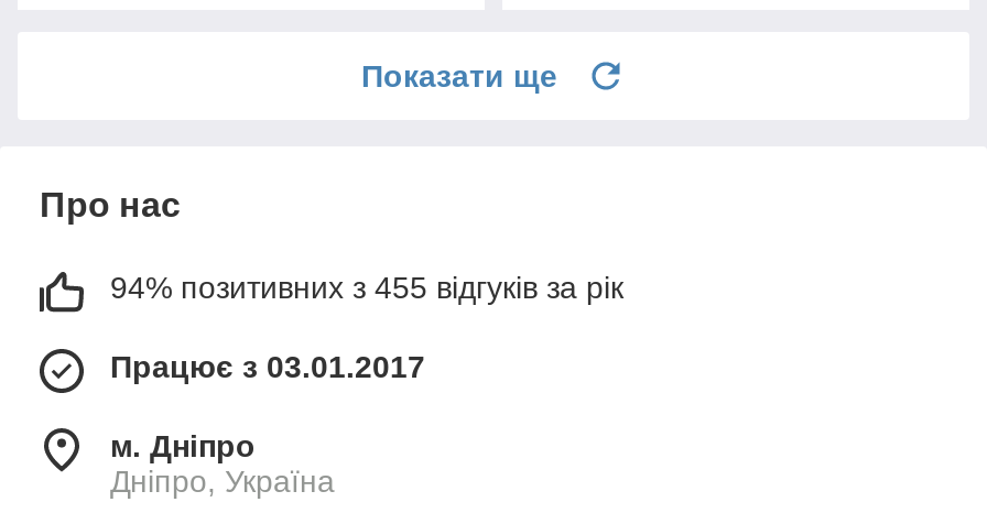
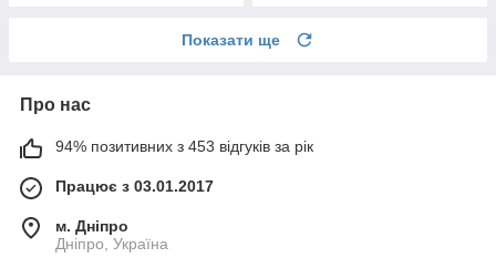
- 94% позитивних з 455 відгуків за рік
+ 94% позитивних з 453 відгуків за рік
